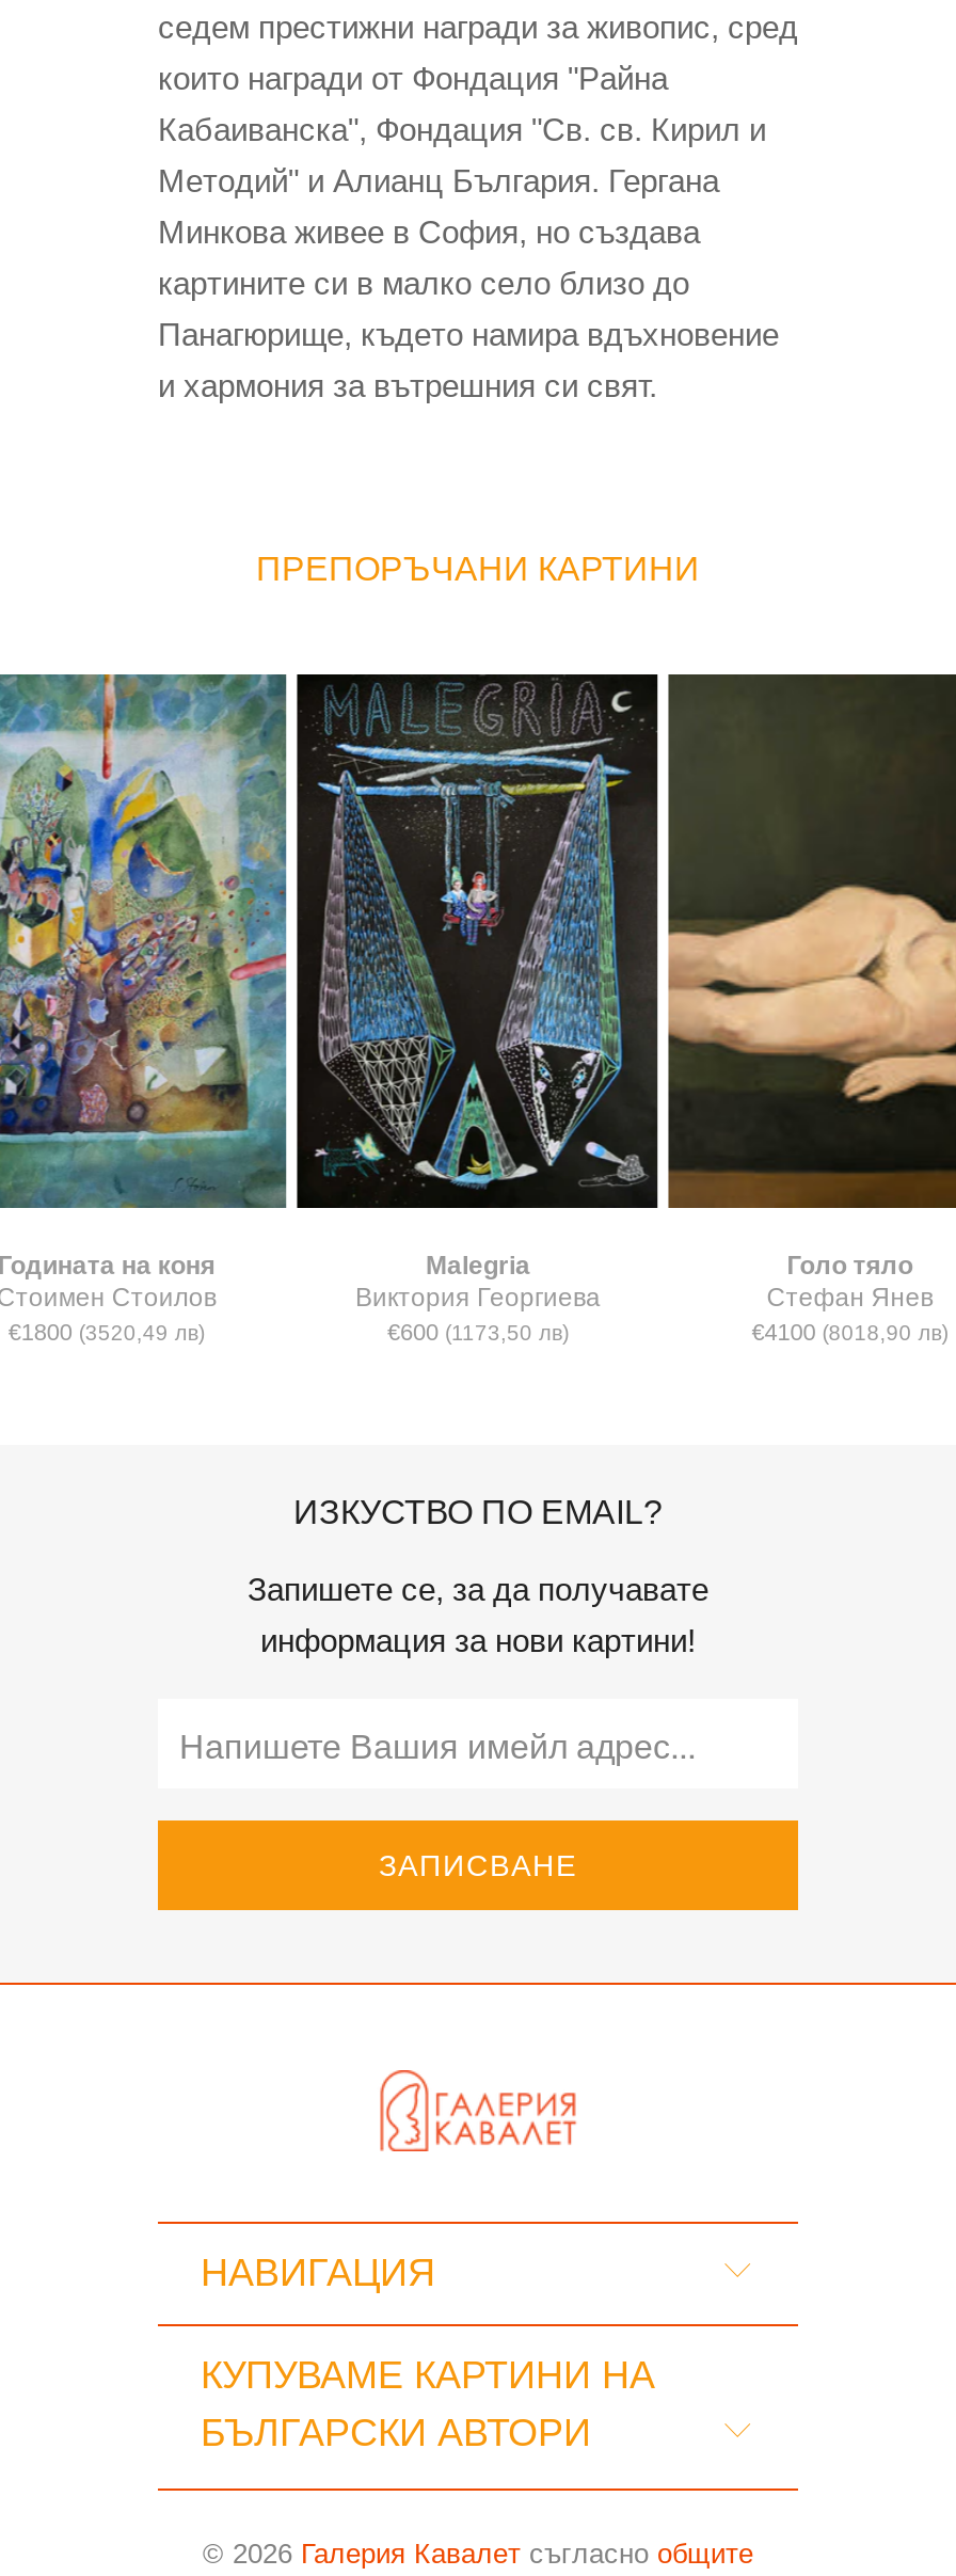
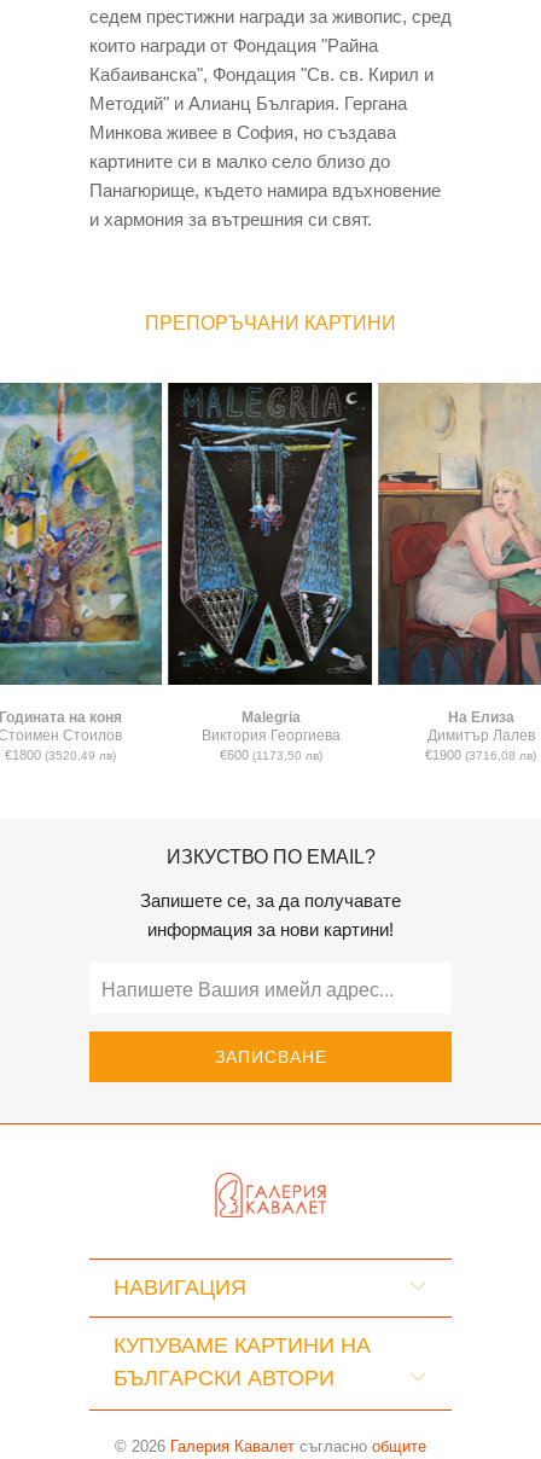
- [image]
- Голо тяло
- Стефан Янев
- €4100 (8018,90 лв)
+ [image]
+ На Елиза
+ Димитър Лалев
+ €1900 (3716,08 лв)
